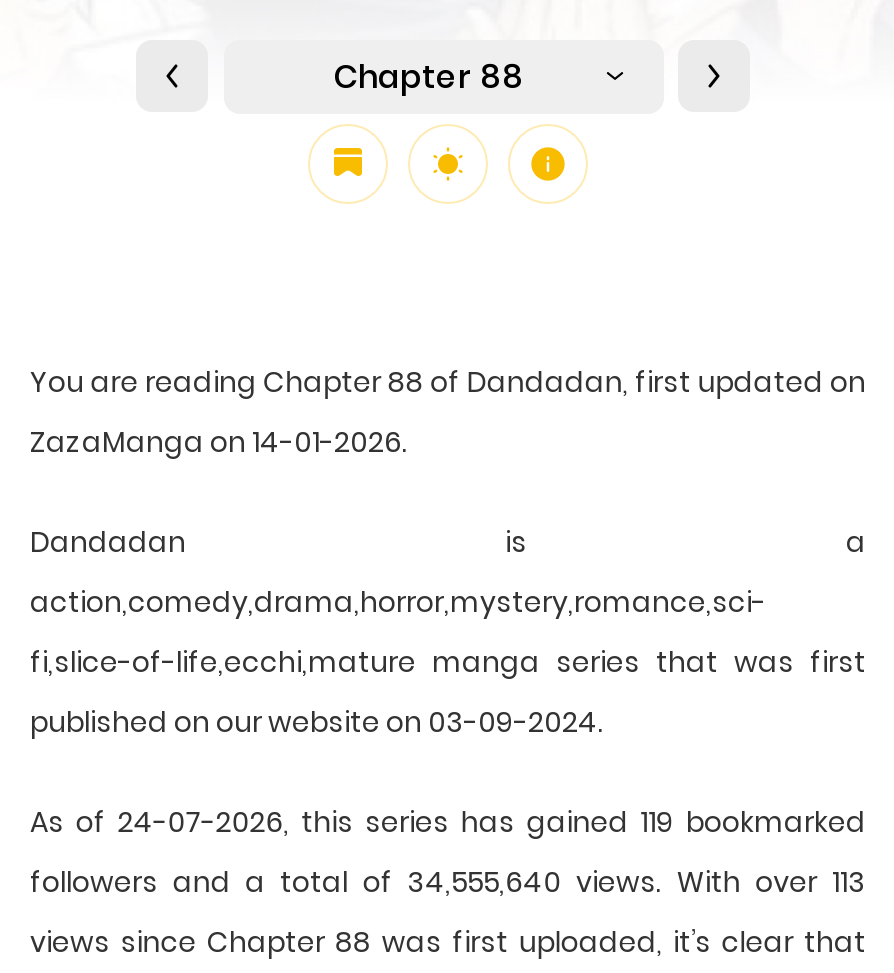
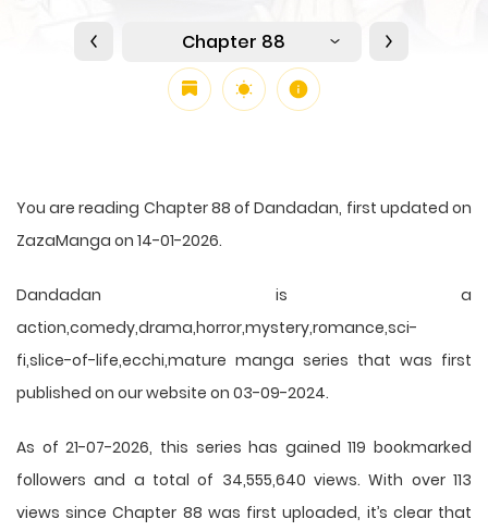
- As of 24-07-2026, this series has gained 119 bookmarked
+ As of 21-07-2026, this series has gained 119 bookmarked
